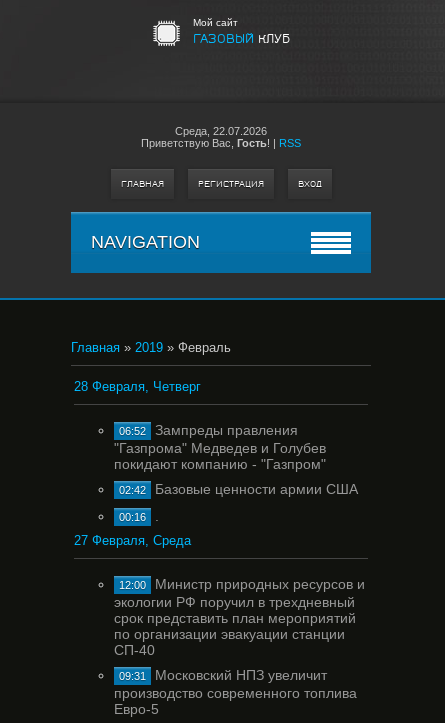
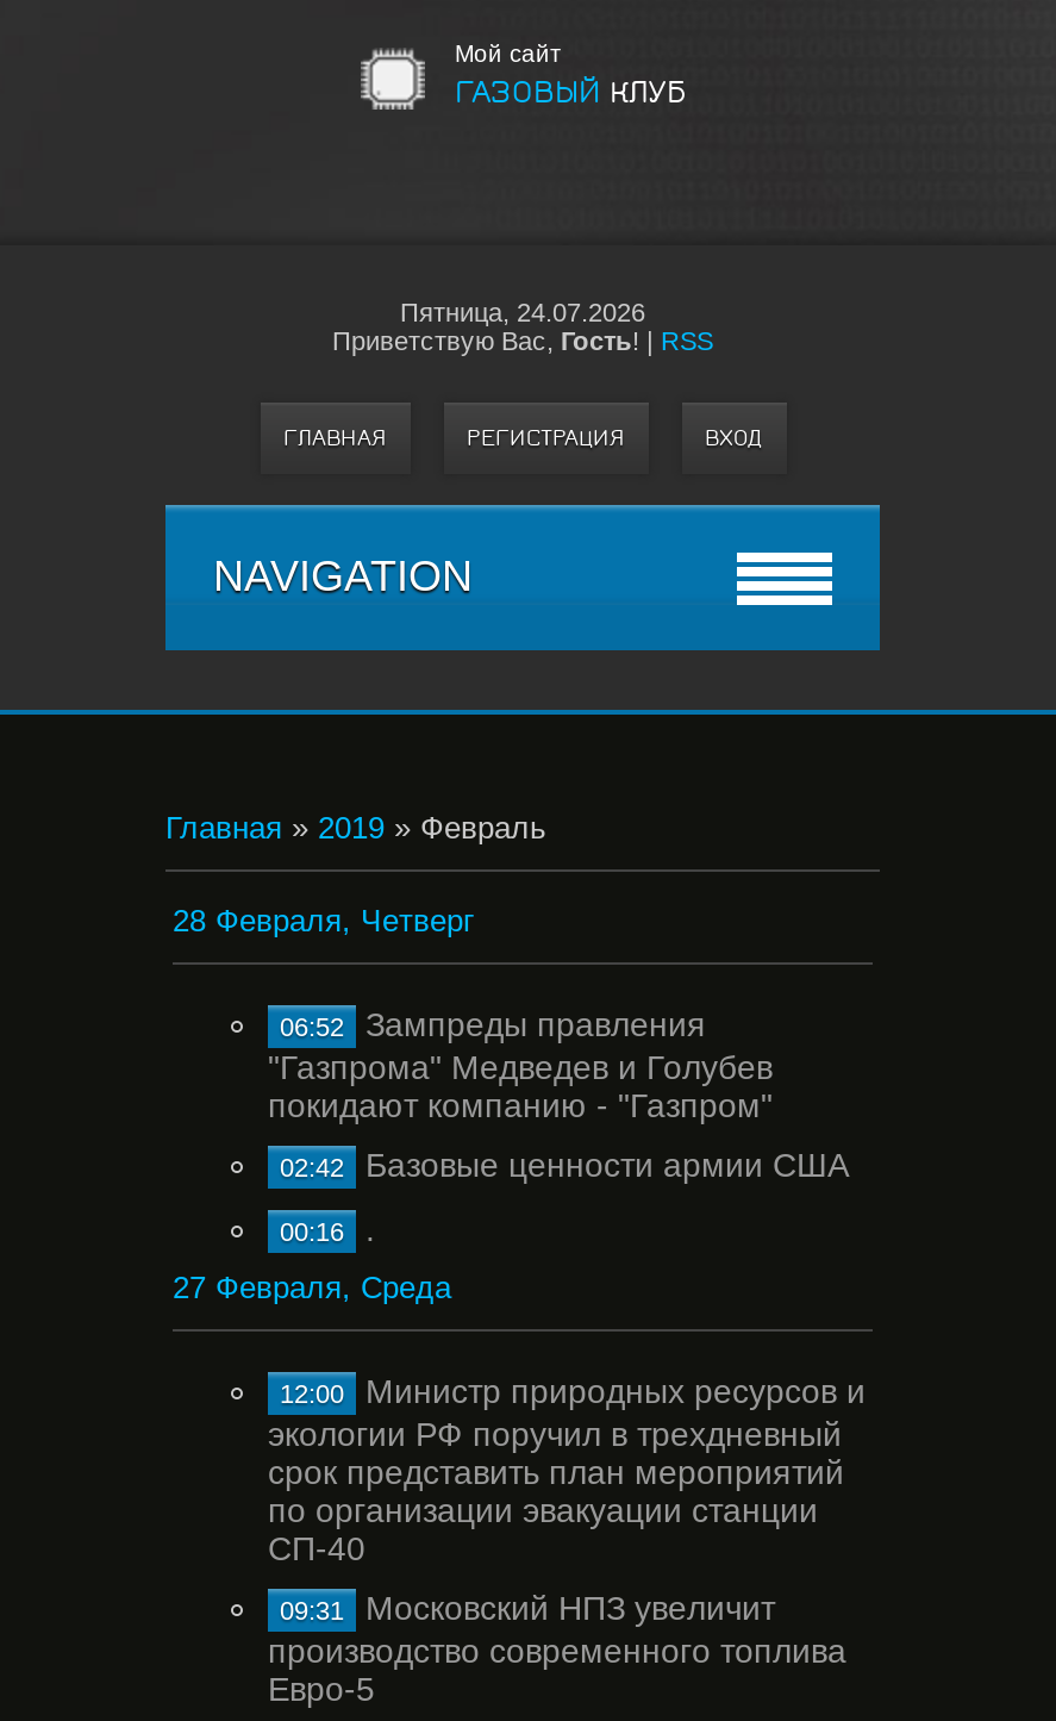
- Среда, 22.07.2026
+ Пятница, 24.07.2026
